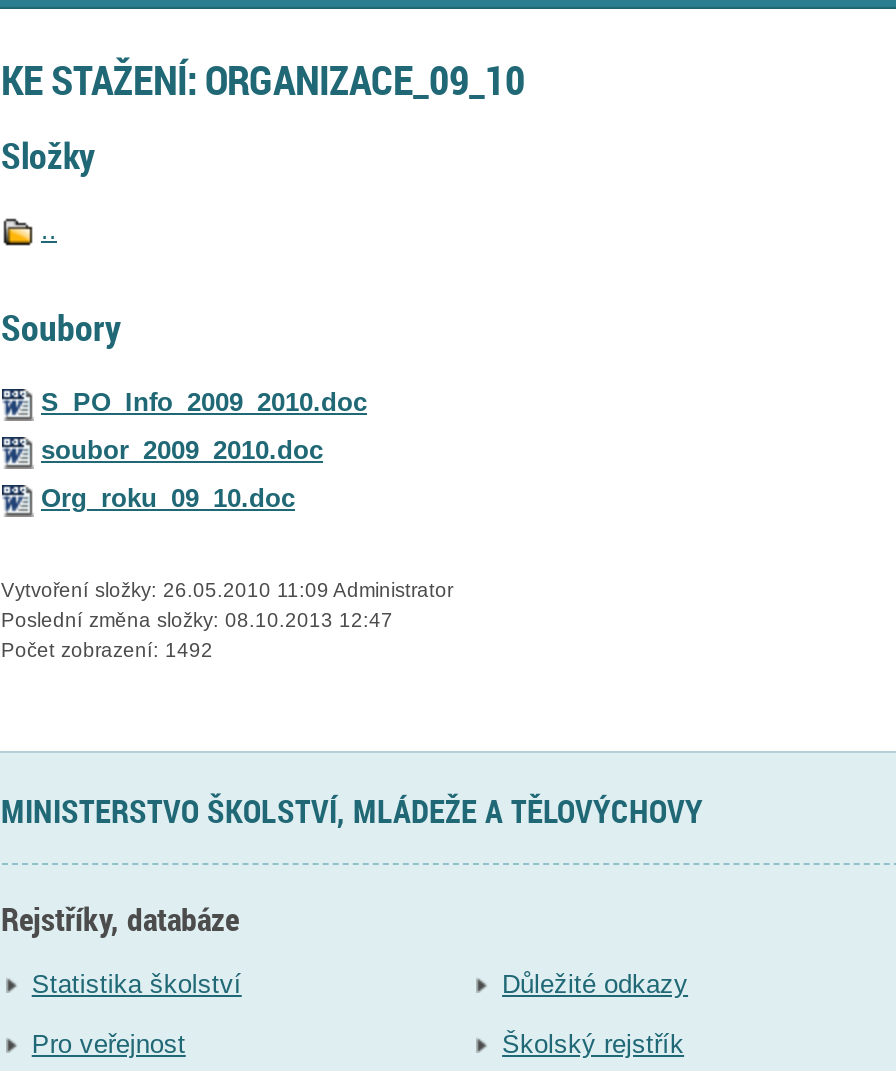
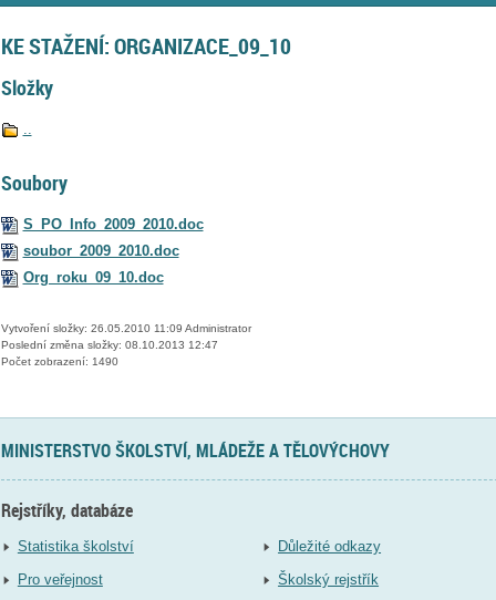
- Počet zobrazení: 1492
+ Počet zobrazení: 1490
